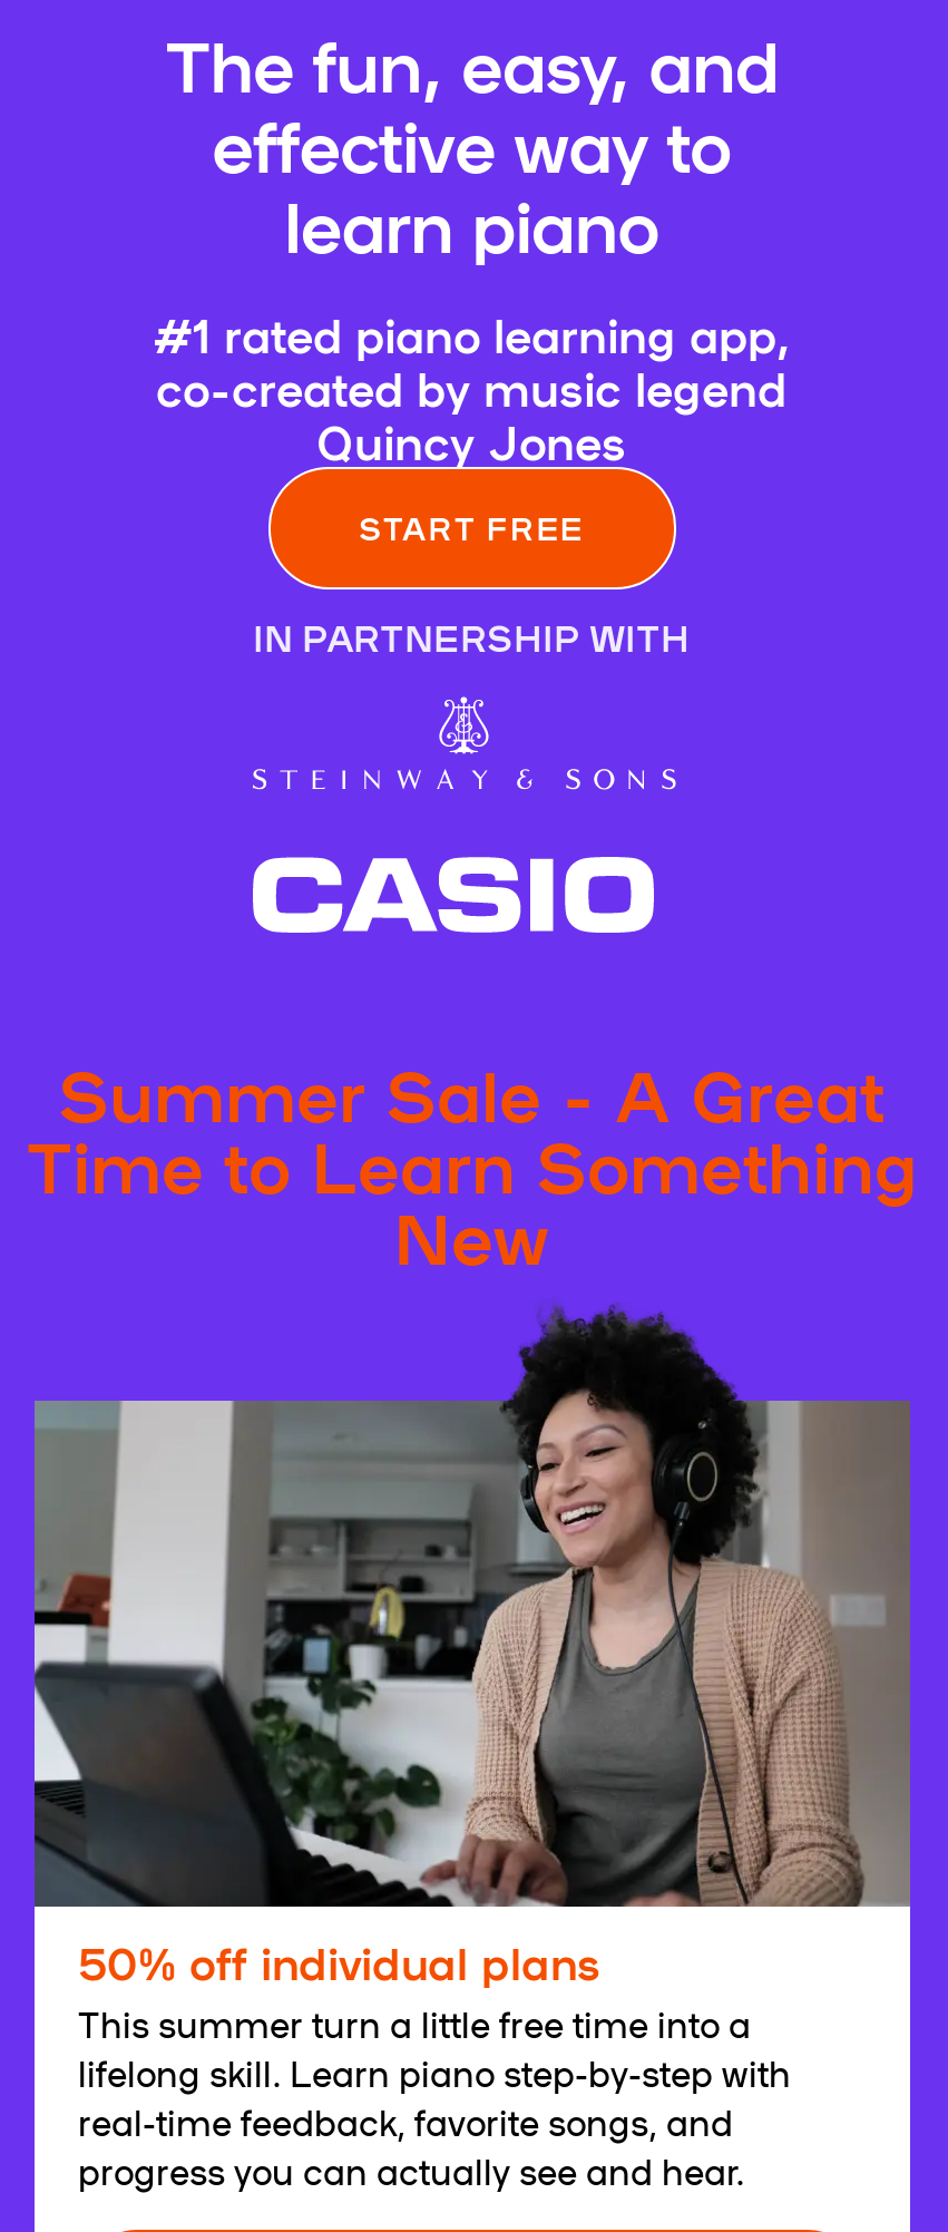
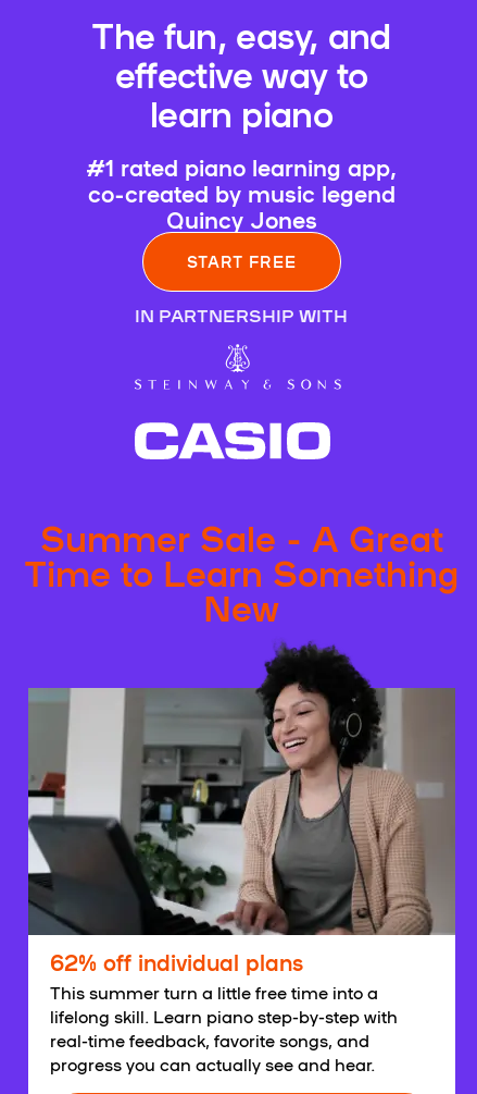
- 50% off individual plans
+ 62% off individual plans
